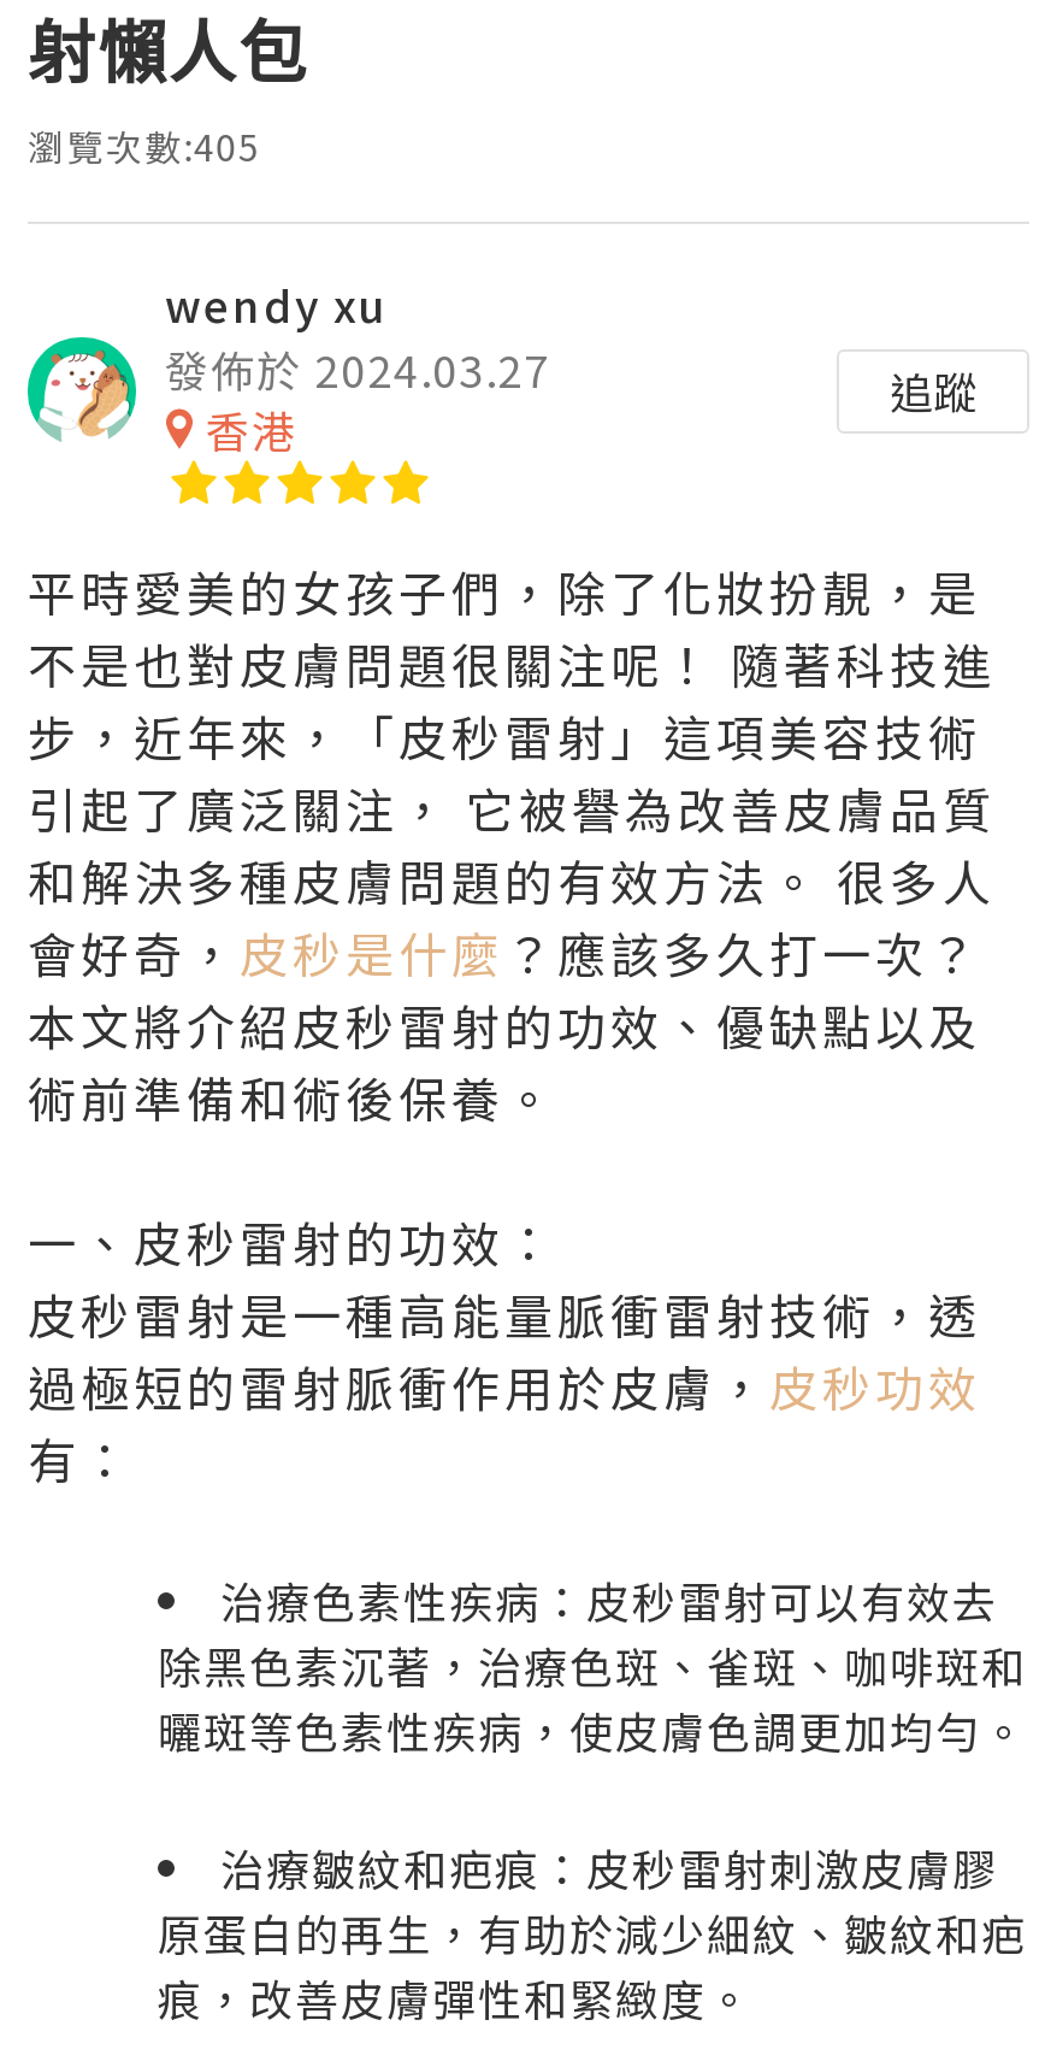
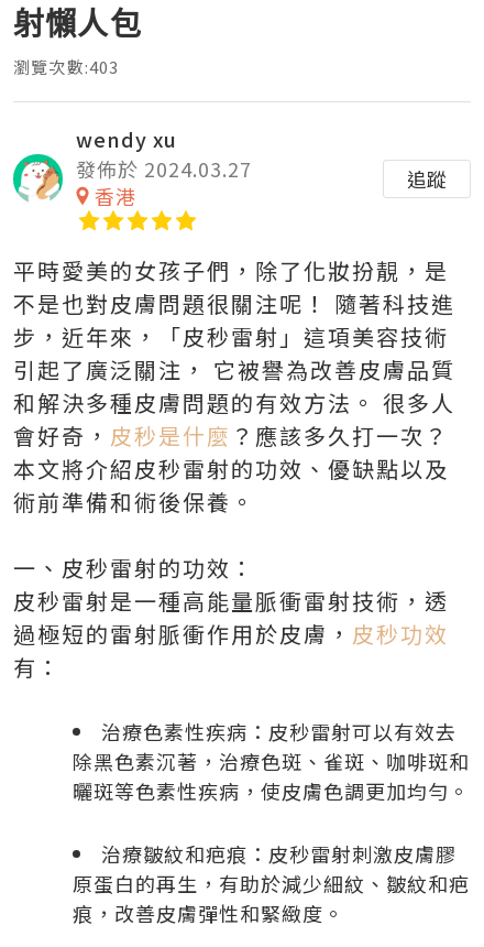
- 瀏覽次數:405
+ 瀏覽次數:403
